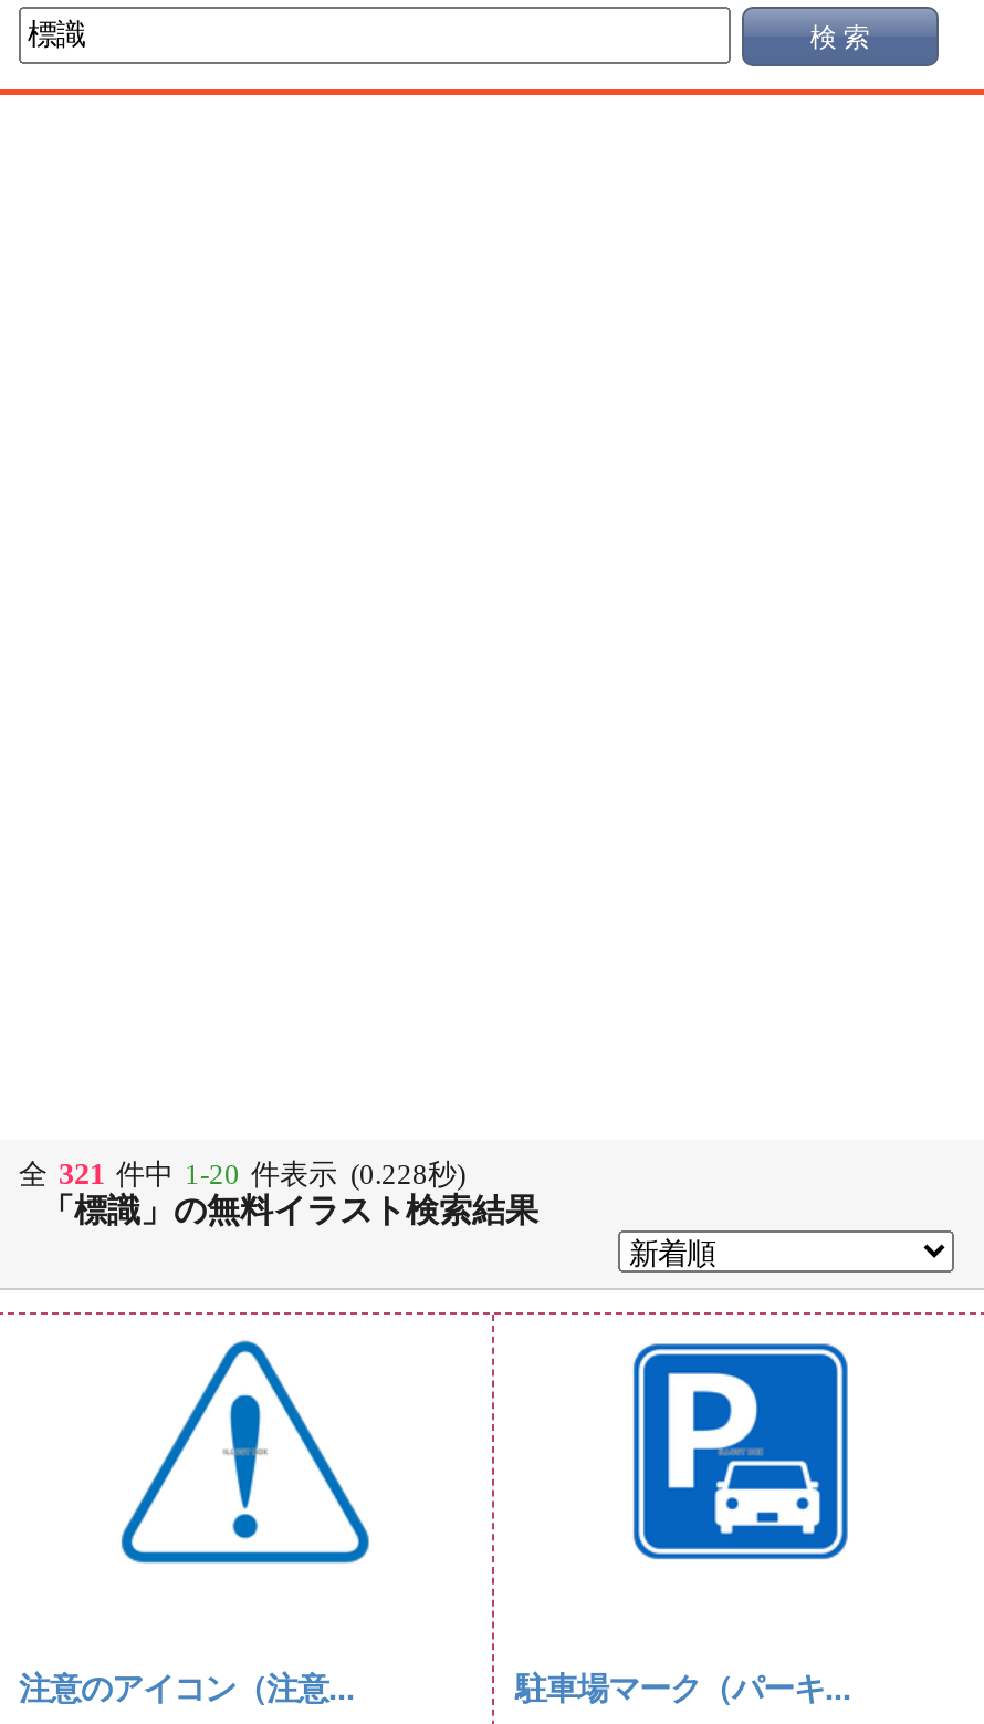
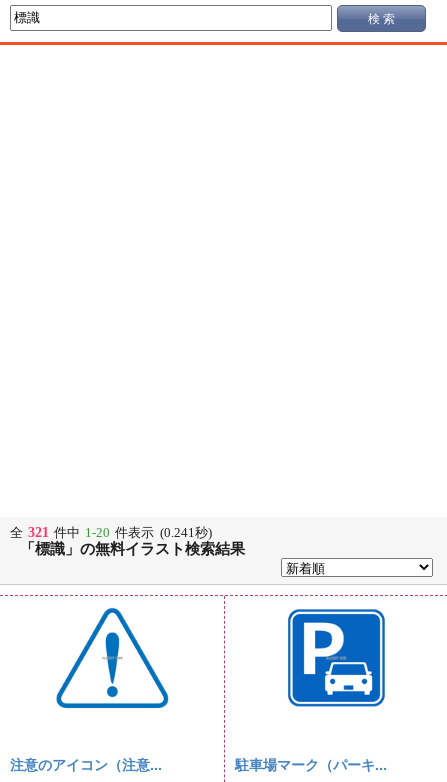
- 全 321 件中 1-20 件表示 (0.228秒)
+ 全 321 件中 1-20 件表示 (0.241秒)
